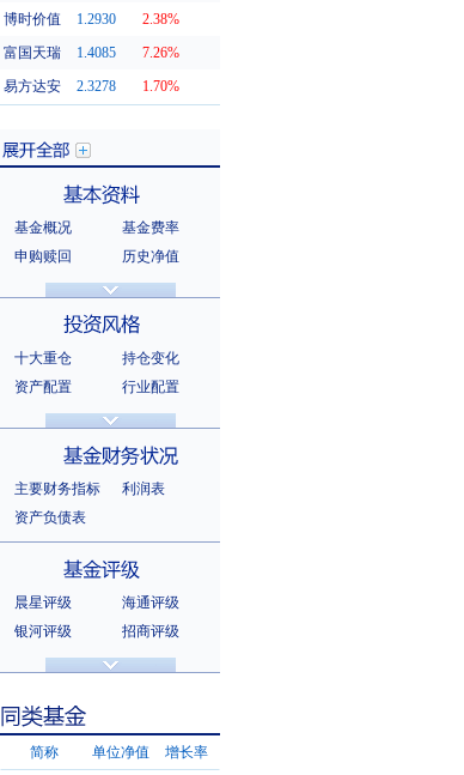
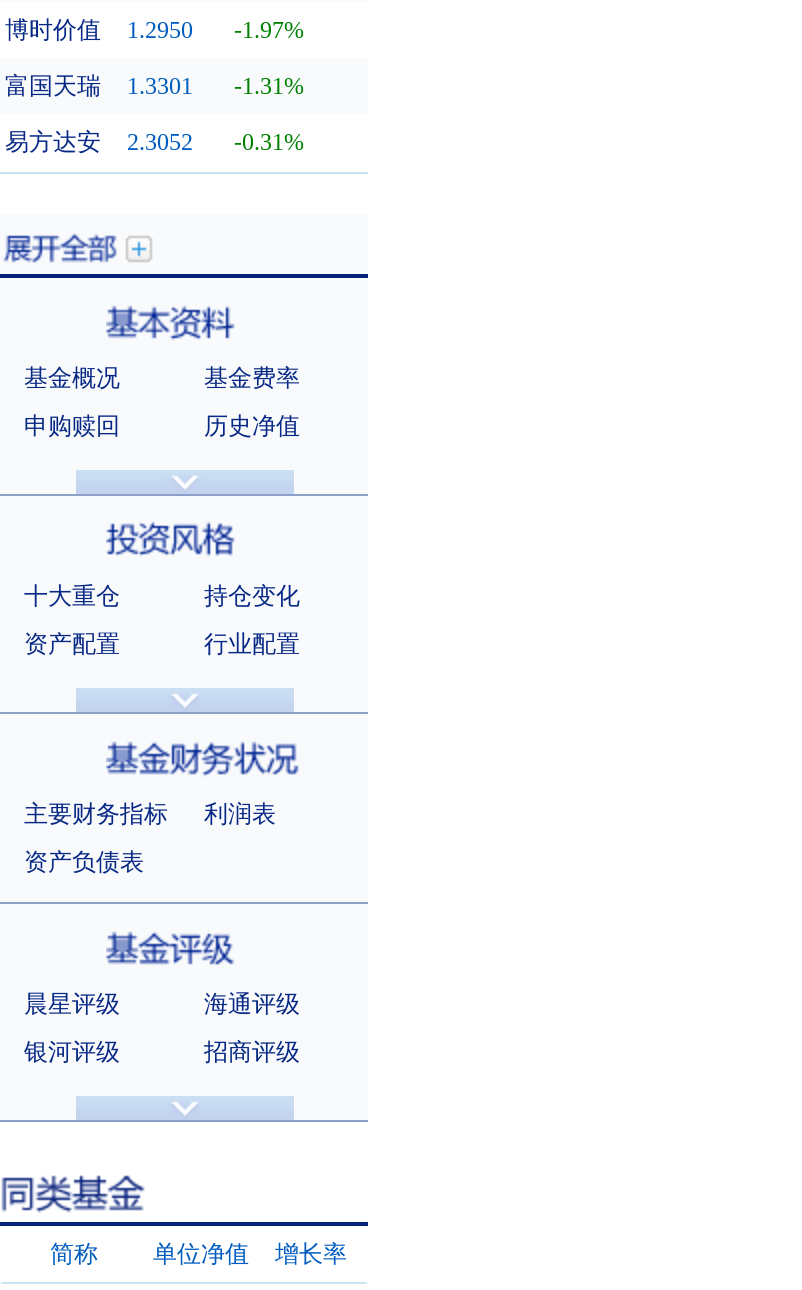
- 1.2930
+ 1.2950

- 2.38%
+ -1.97%

- 1.4085
+ 1.3301

- 7.26%
+ -1.31%

- 2.3278
+ 2.3052

- 1.70%
+ -0.31%
